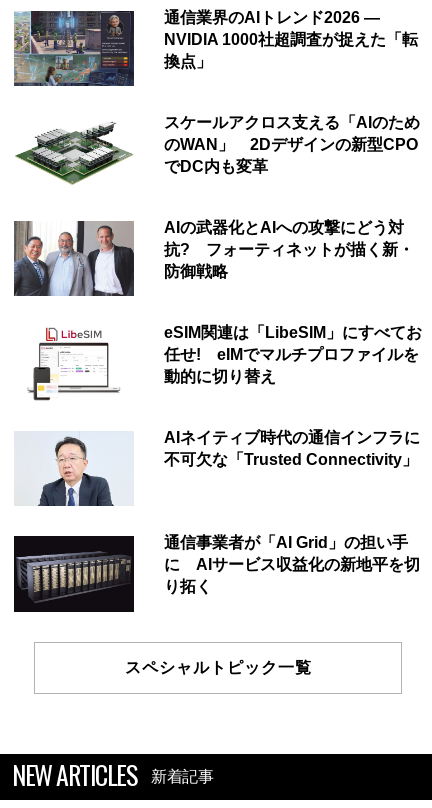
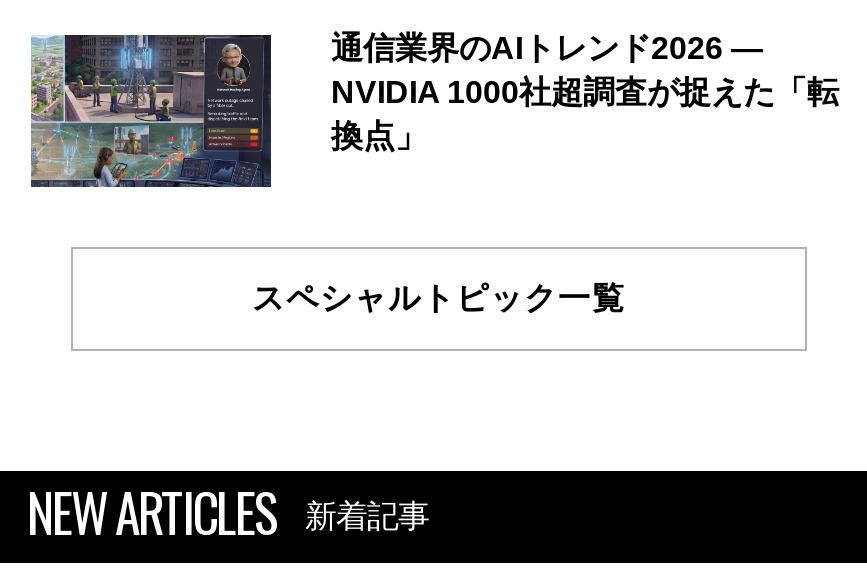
- [image]
- スケールアクロス支える「AIのため
- のWAN」 2Dデザインの新型CPO
- でDC内も変革

- [image]
- AIの武器化とAIへの攻撃にどう対
- 抗? フォーティネットが描く新・
- 防御戦略

- [image]

- eSIM関連は「LibeSIM」にすべてお
- 任せ! eIMでマルチプロファイルを
- 動的に切り替え

- [image]

- AIネイティブ時代の通信インフラに
- 不可欠な「Trusted Connectivity」

- [image]
- 通信事業者が「AI Grid」の担い手
- に AIサービス収益化の新地平を切
- り拓く
